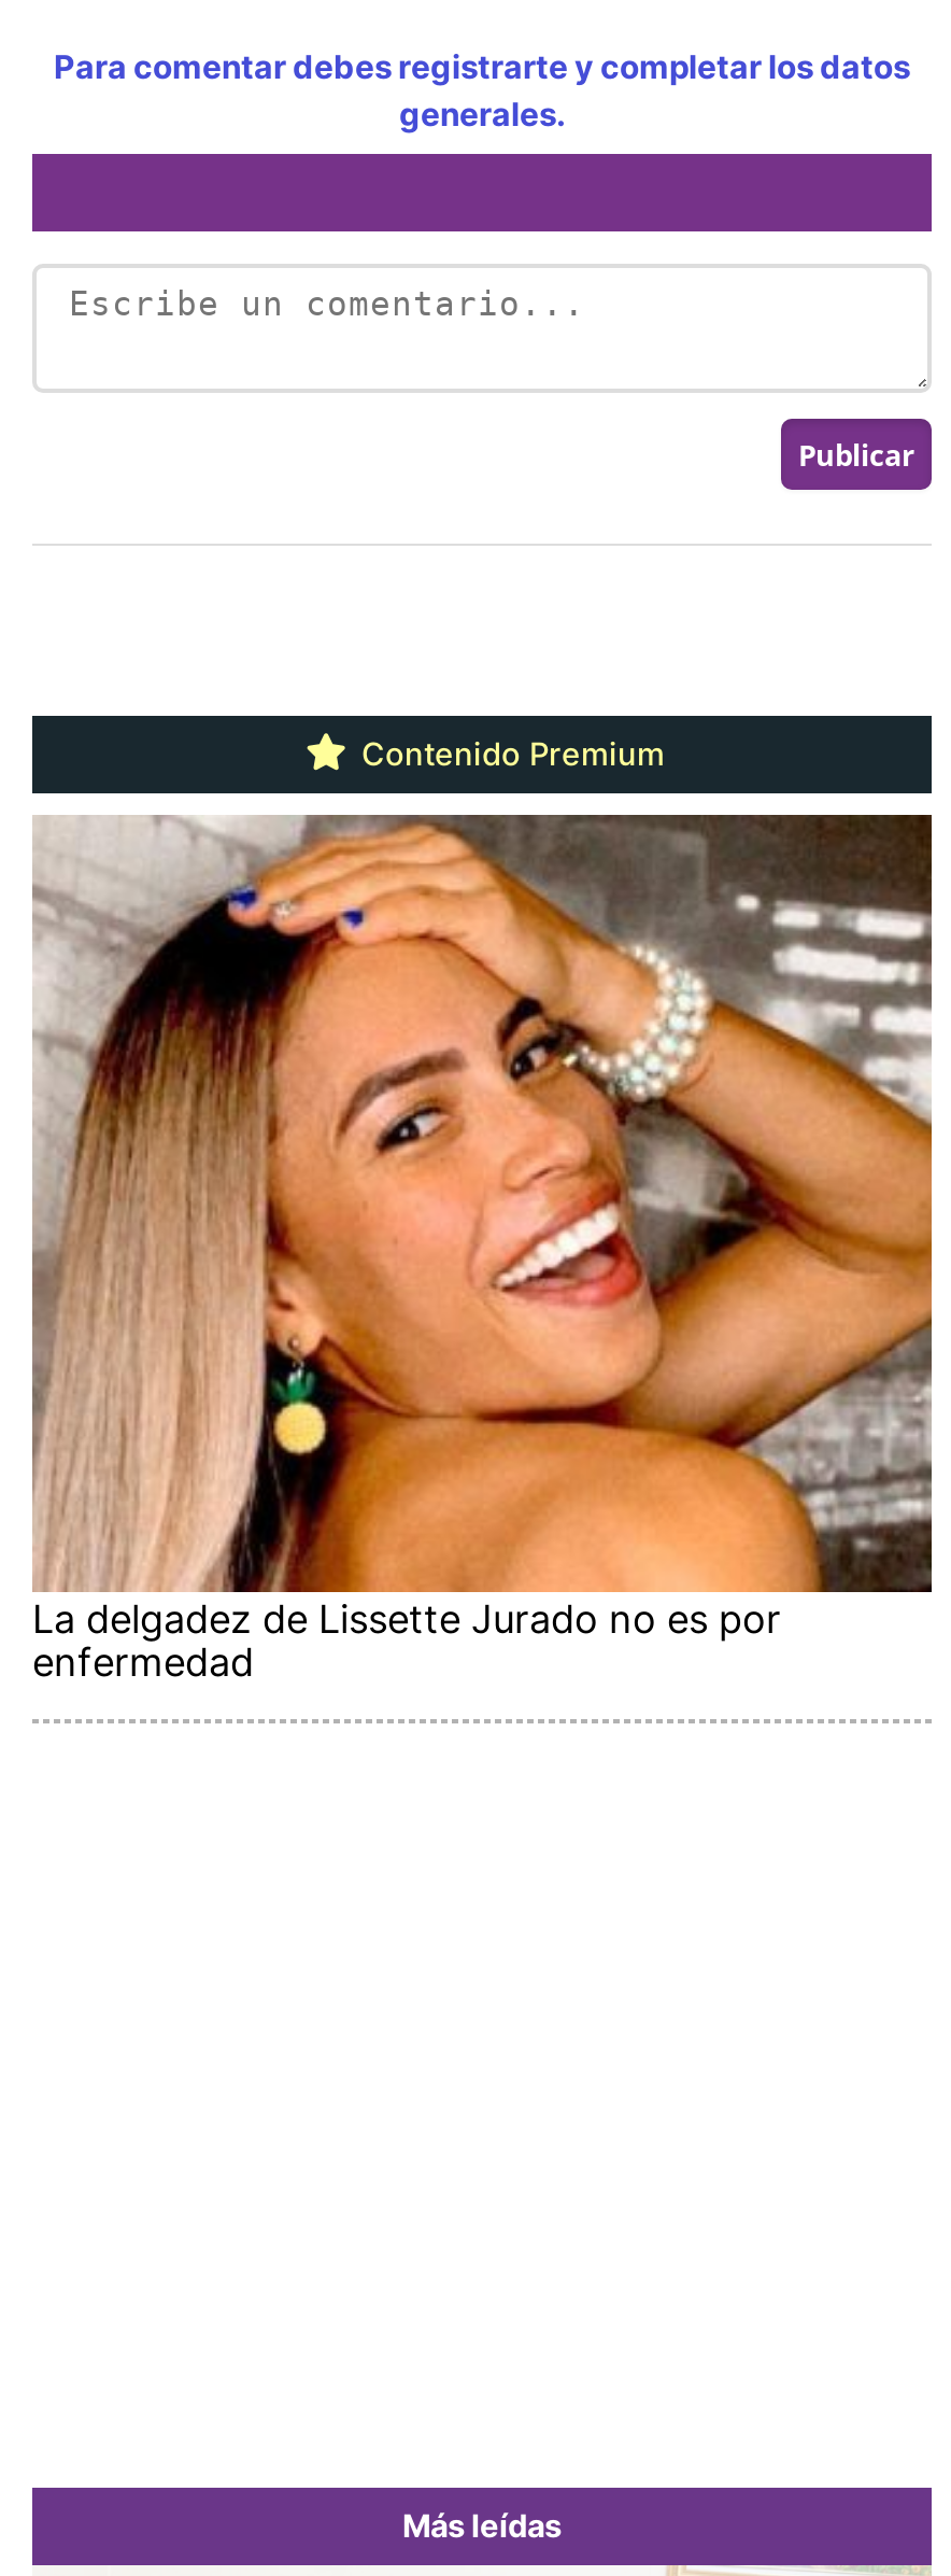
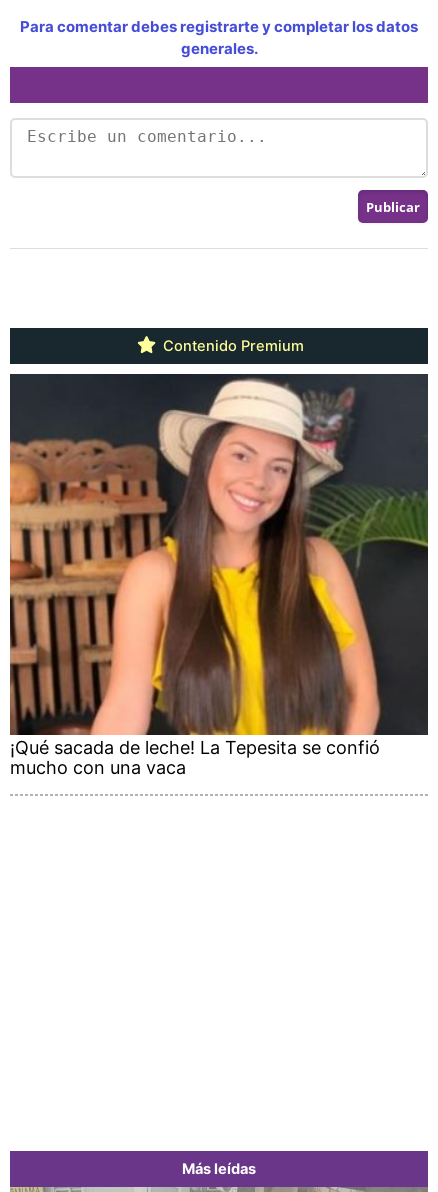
- [image]
- La delgadez de Lissette Jurado no es por
- enfermedad
+ [image]
+ ¡Qué sacada de leche! La Tepesita se confió
+ mucho con una vaca
